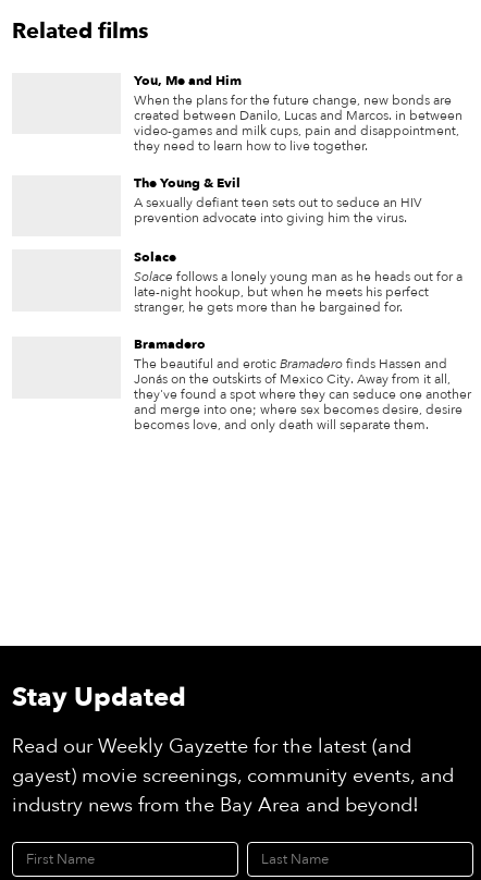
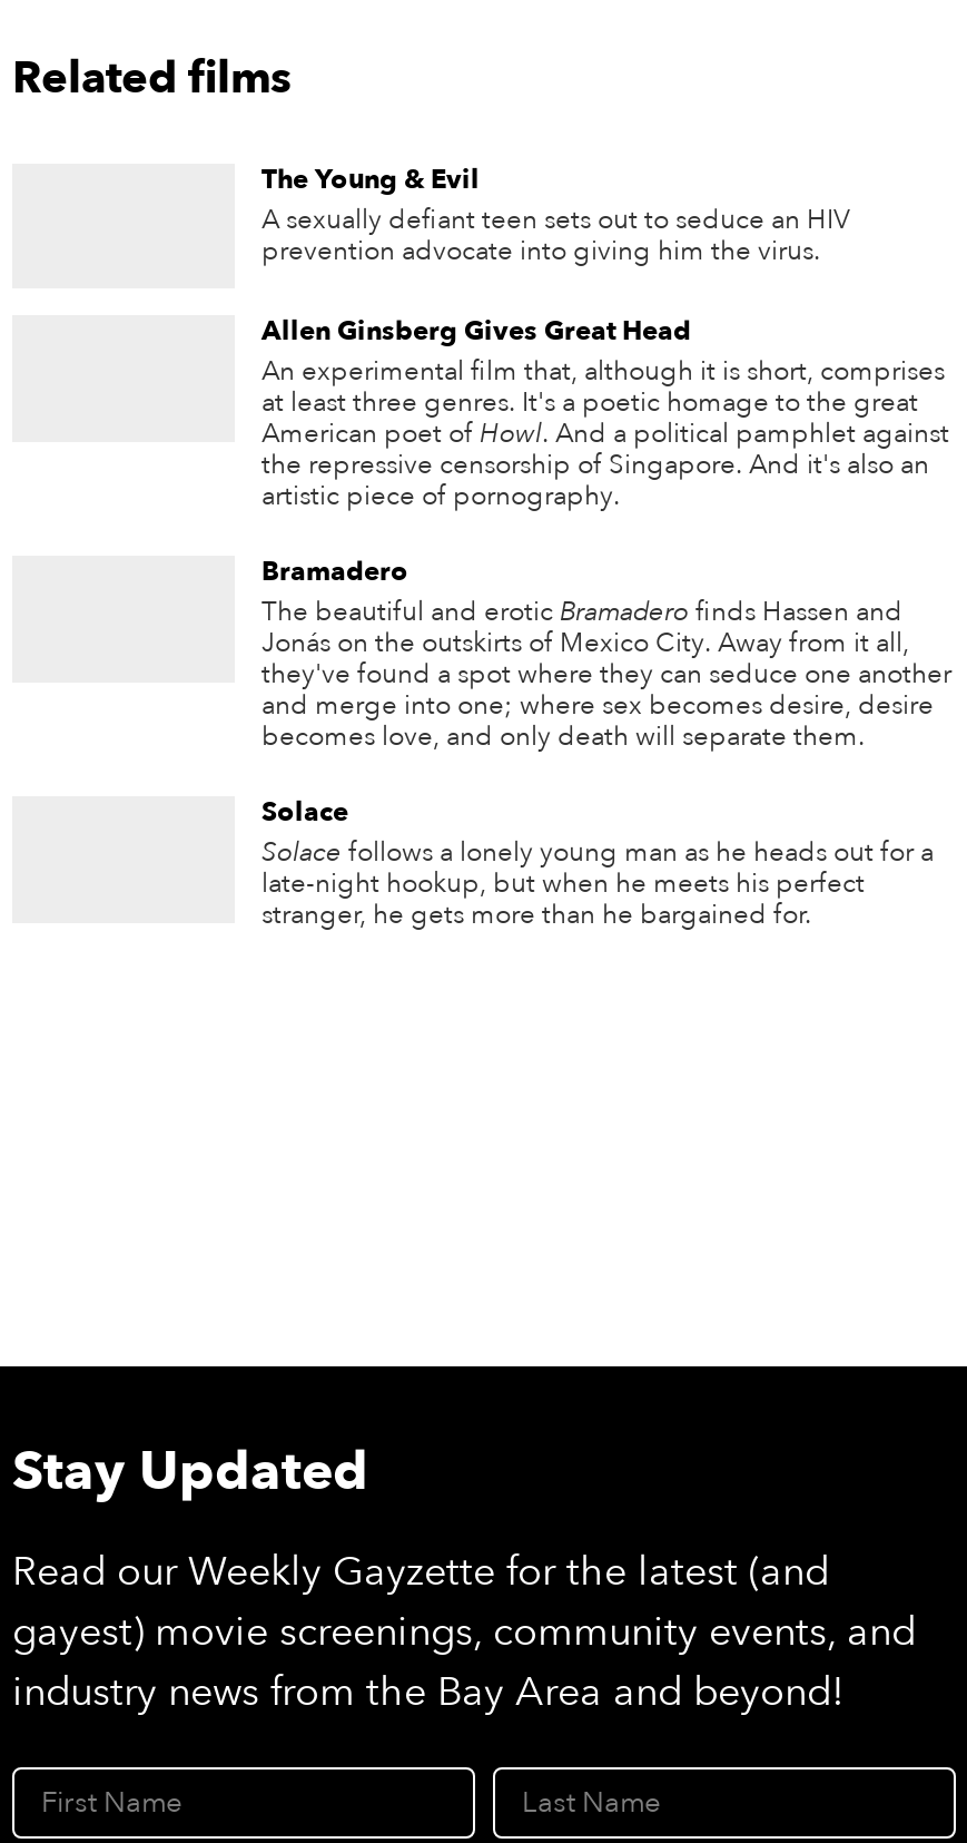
- You, Me and Him
- When the plans for the future change, new bonds are
- created between Danilo, Lucas and Marcos. in between
- video-games and milk cups, pain and disappointment,
- they need to learn how to live together.

moved up: The Young & Evil | A sexually defiant teen sets out to seduce an HIV | prevention advocate into giving him the virus.

+ Allen Ginsberg Gives Great Head
+ An experimental film that, although it is short, comprises
+ at least three genres. It's a poetic homage to the great
+ American poet of Howl. And a political pamphlet against
+ the repressive censorship of Singapore. And it's also an
+ artistic piece of pornography.

moved down: Solace | Solace follows a lonely young man as he heads out for a | late-night hookup, but when he meets his perfect | stranger, he gets more than he bargained for.

moved up: Bramadero | The beautiful and erotic Bramadero finds Hassen and | Jonás on the outskirts of Mexico City. Away from it all, | they've found a spot where they can seduce one another | and merge into one; where sex becomes desire, desire | becomes love, and only death will separate them.
